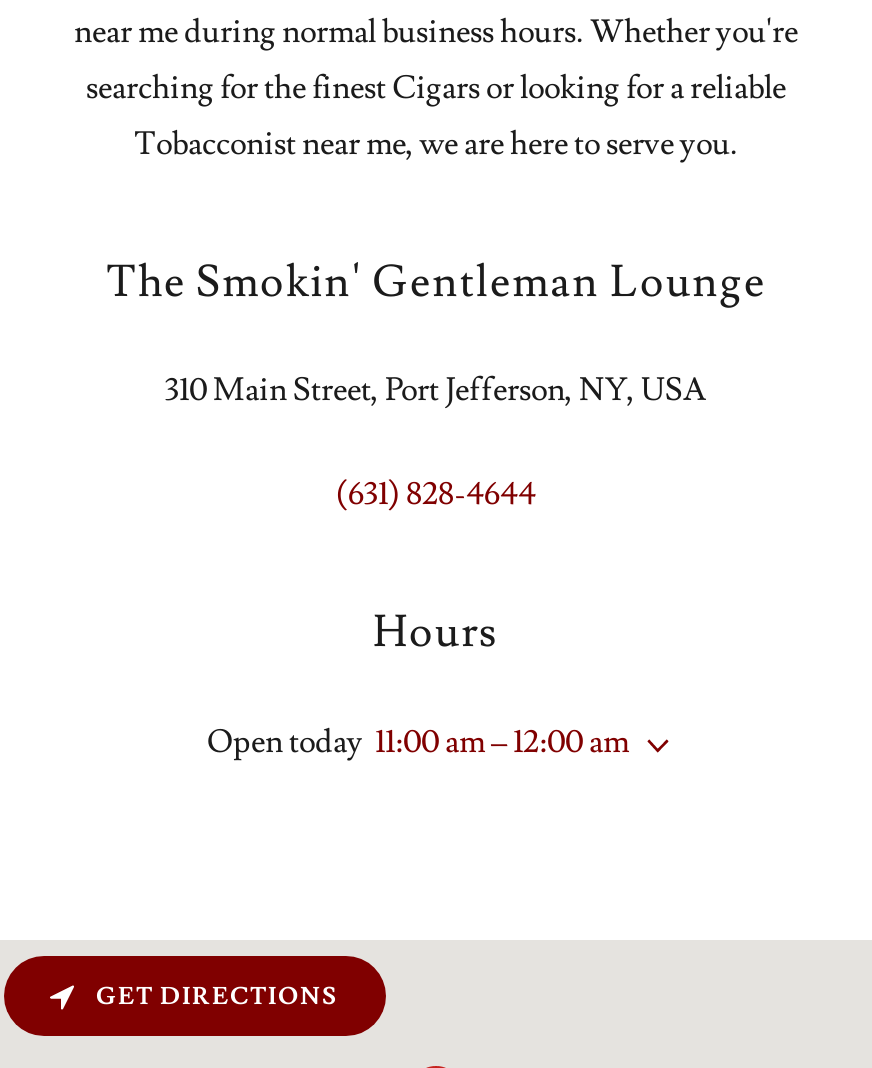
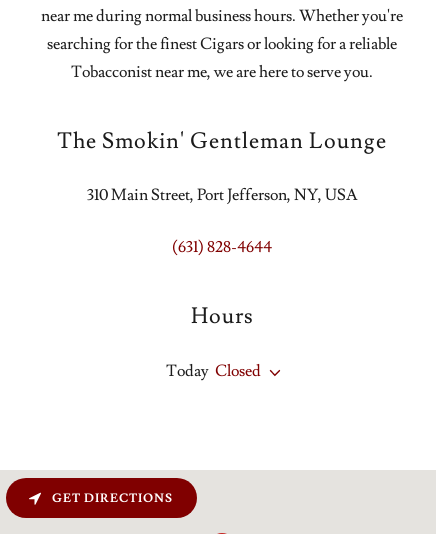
- Open today 11:00 am – 12:00 am
+ Today Closed
